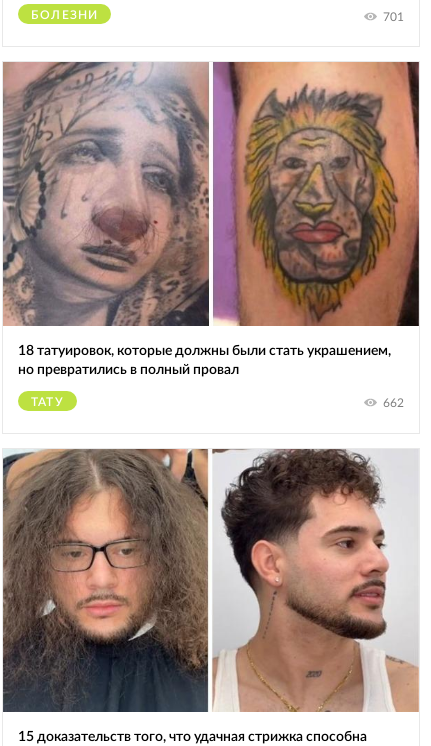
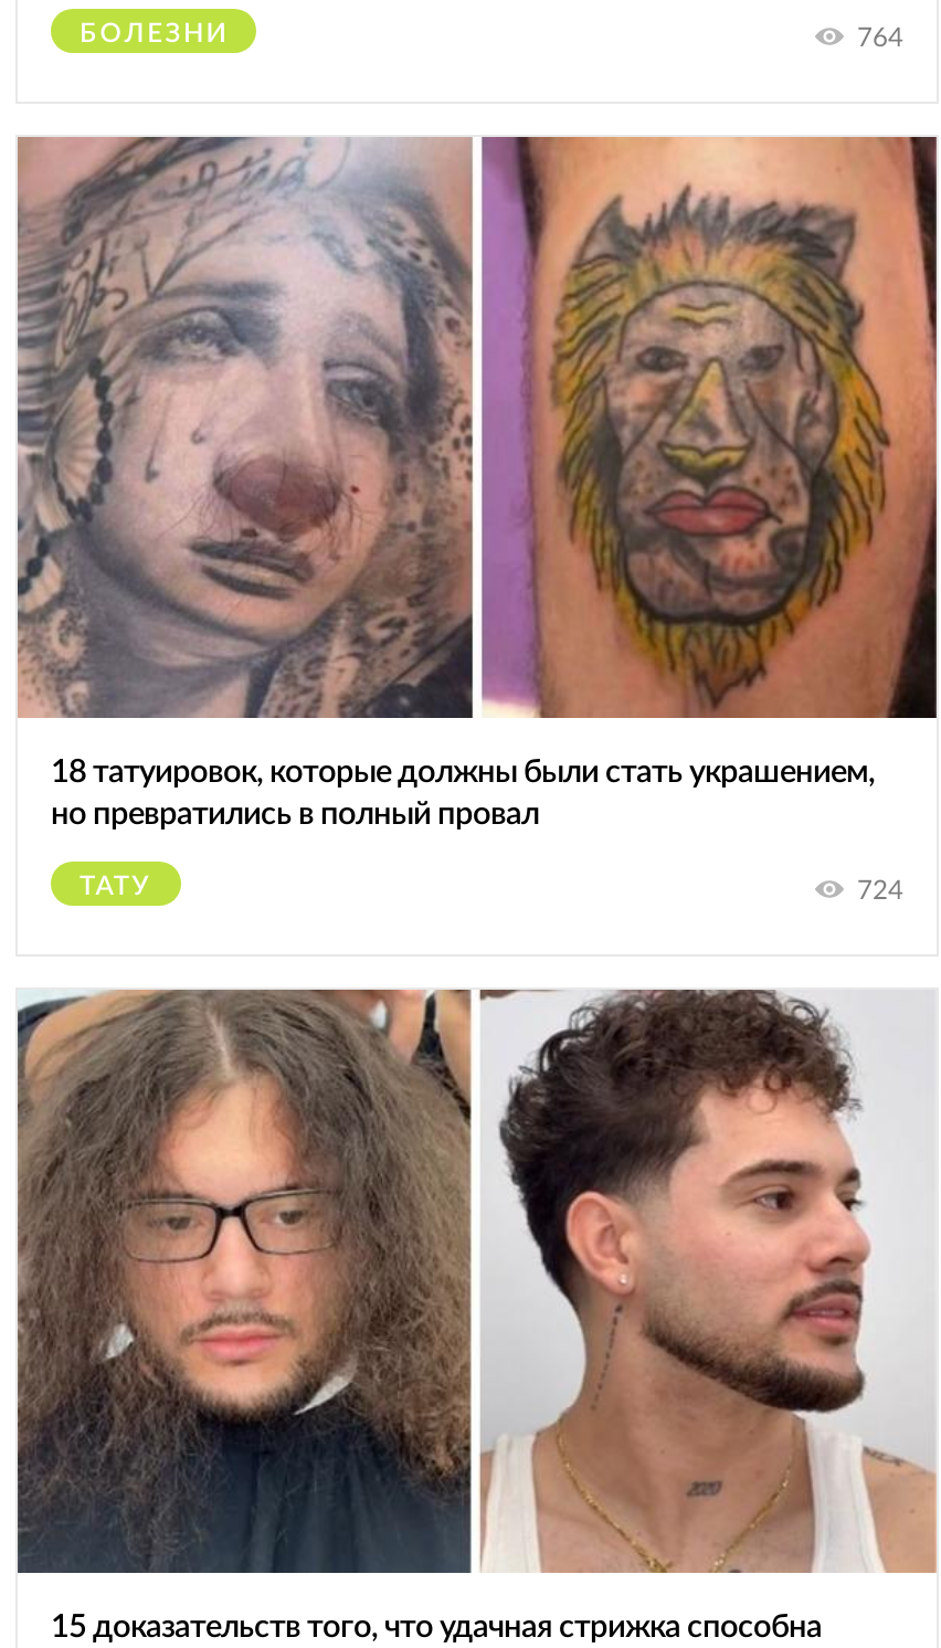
- 701
+ 764

- 662
+ 724
